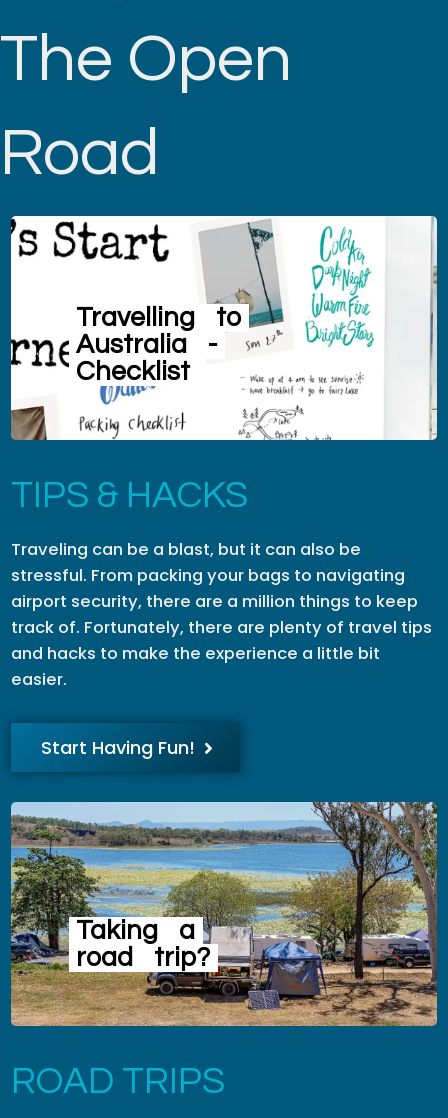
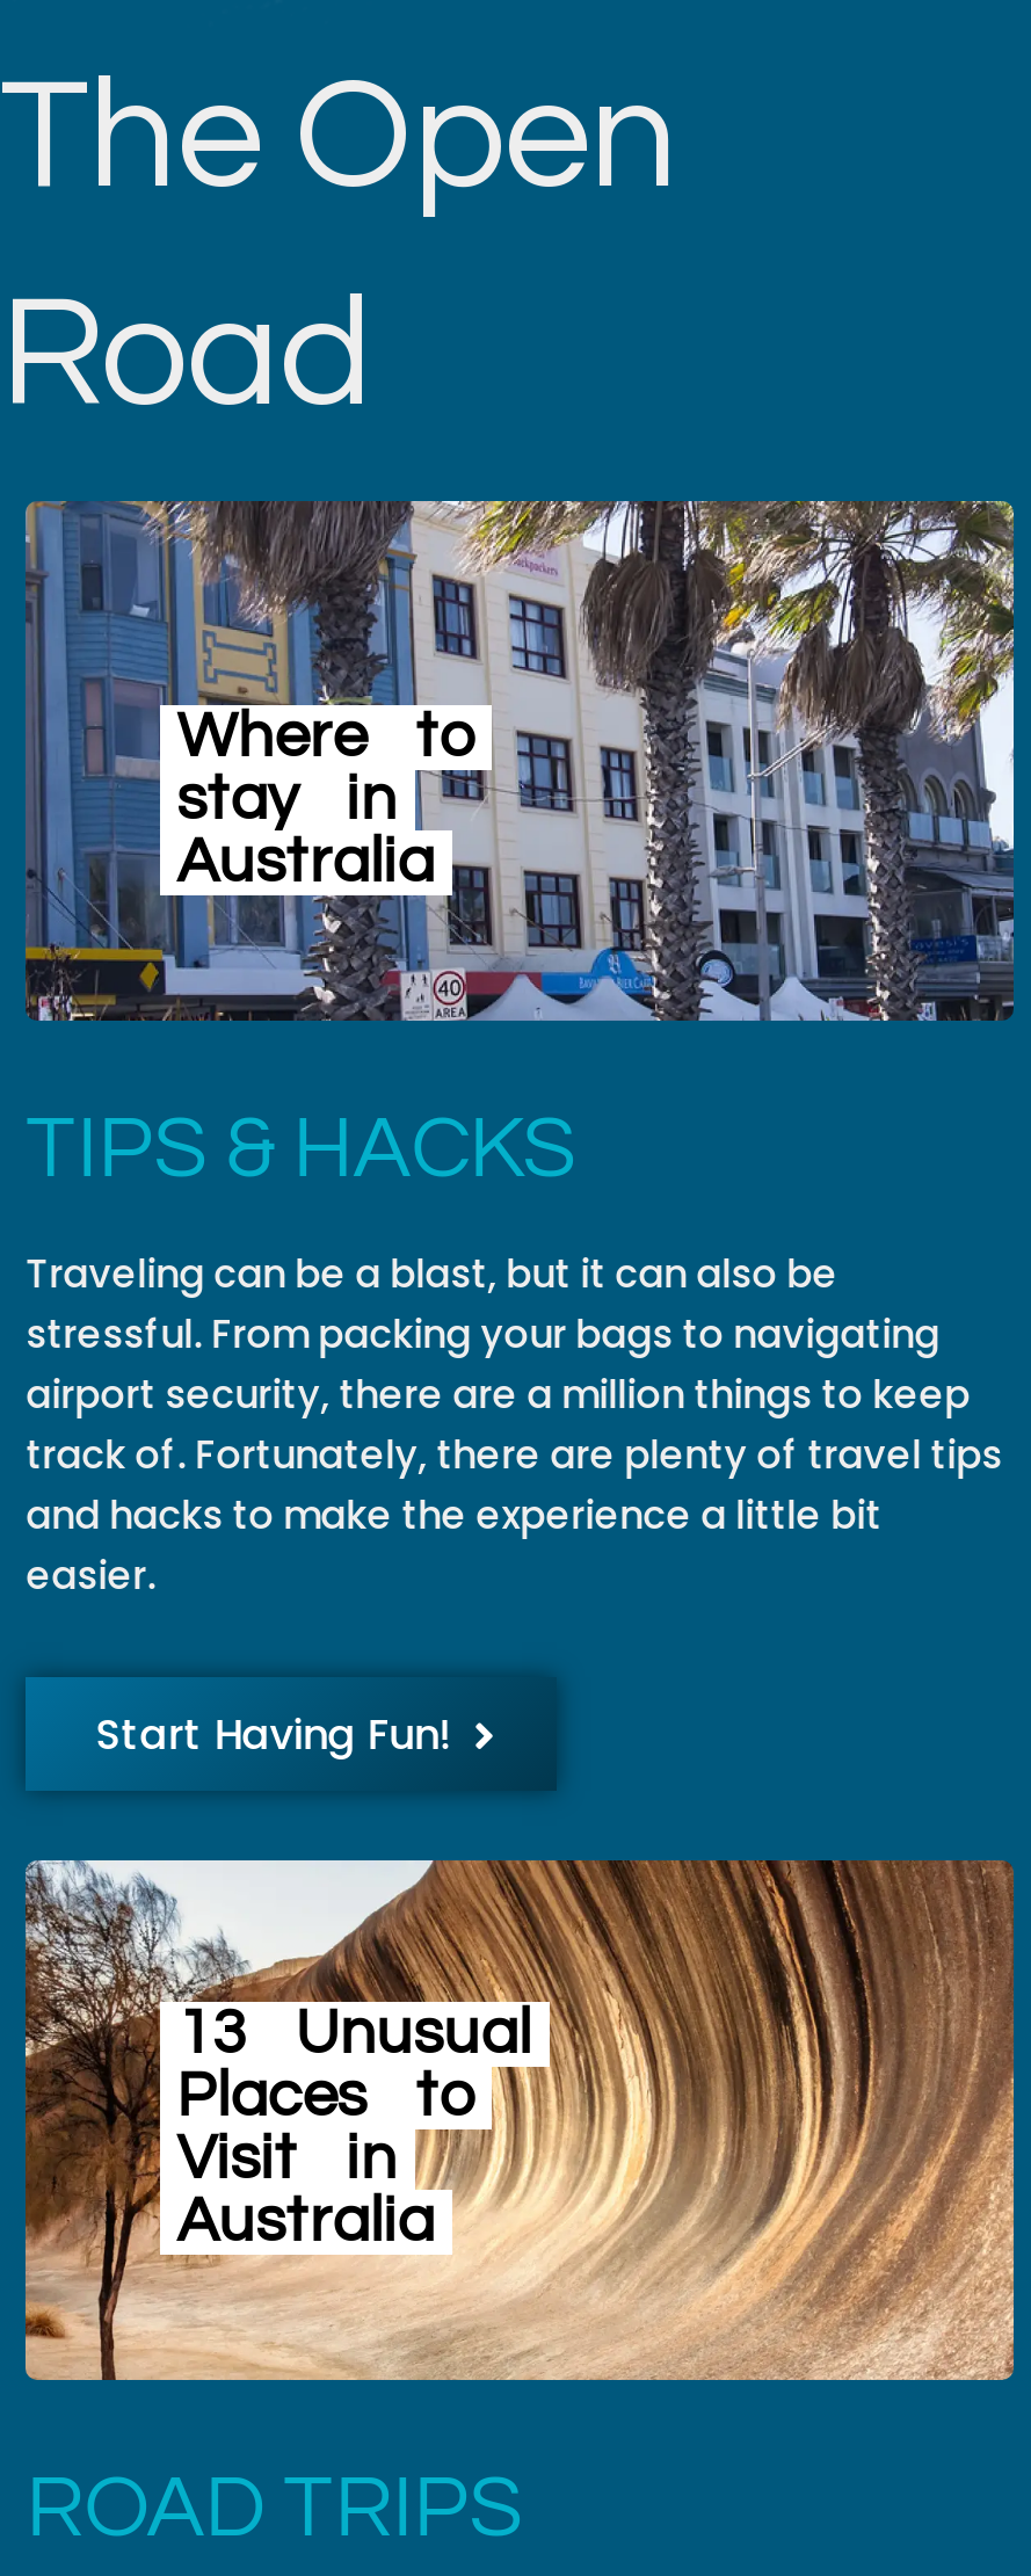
- [image]
- Travelling to
- Australia -
- Checklist
+ [image]
+ Where to
+ stay in
+ Australia

- [image]
- Taking a
- road trip?
+ [image]
+ 13 Unusual
+ Places to
+ Visit in
+ Australia
